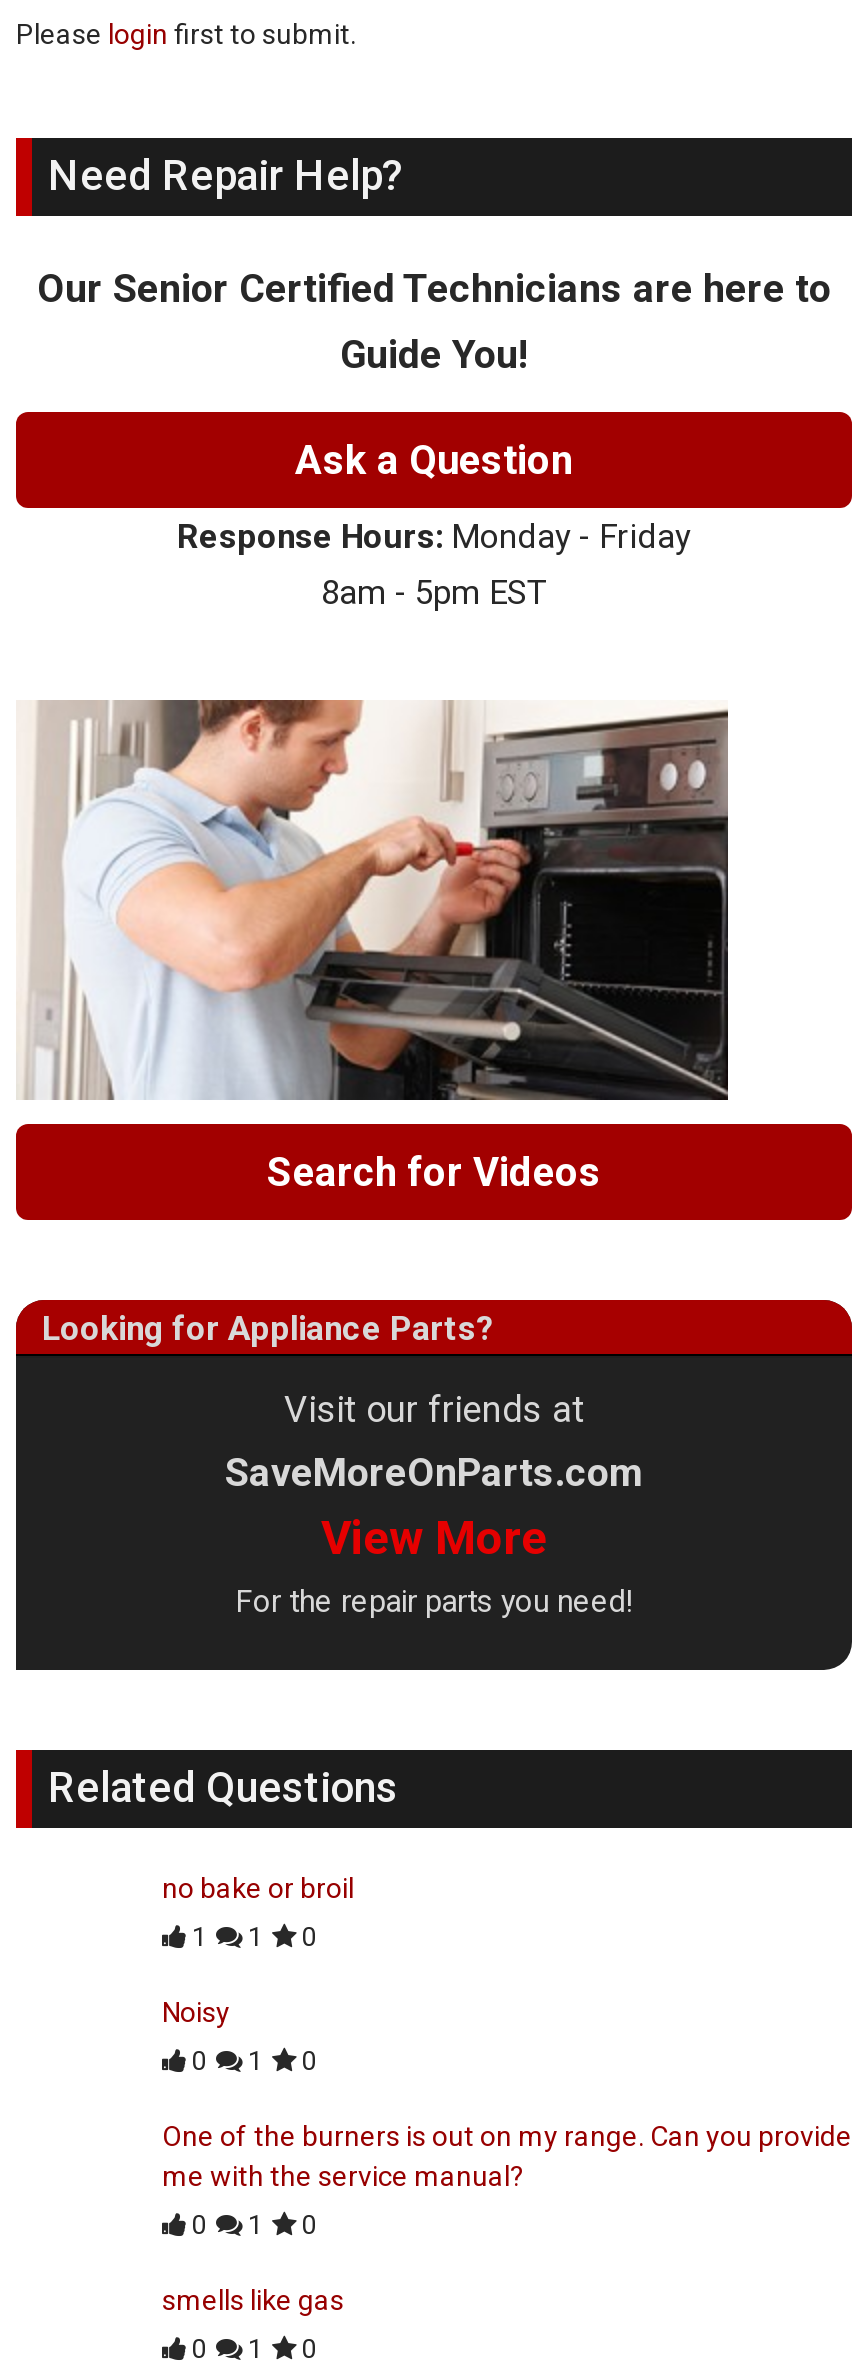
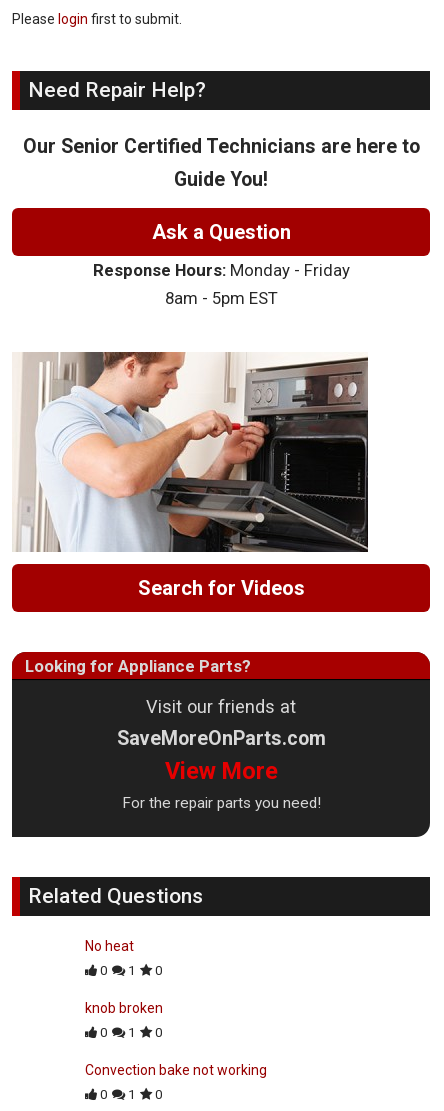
- no bake or broil
- 1
- 1
- 0
- Noisy
+ No heat

- One of the burners is out on my range. Can you provide
- me with the service manual?
+ knob broken

- smells like gas
+ Convection bake not working
